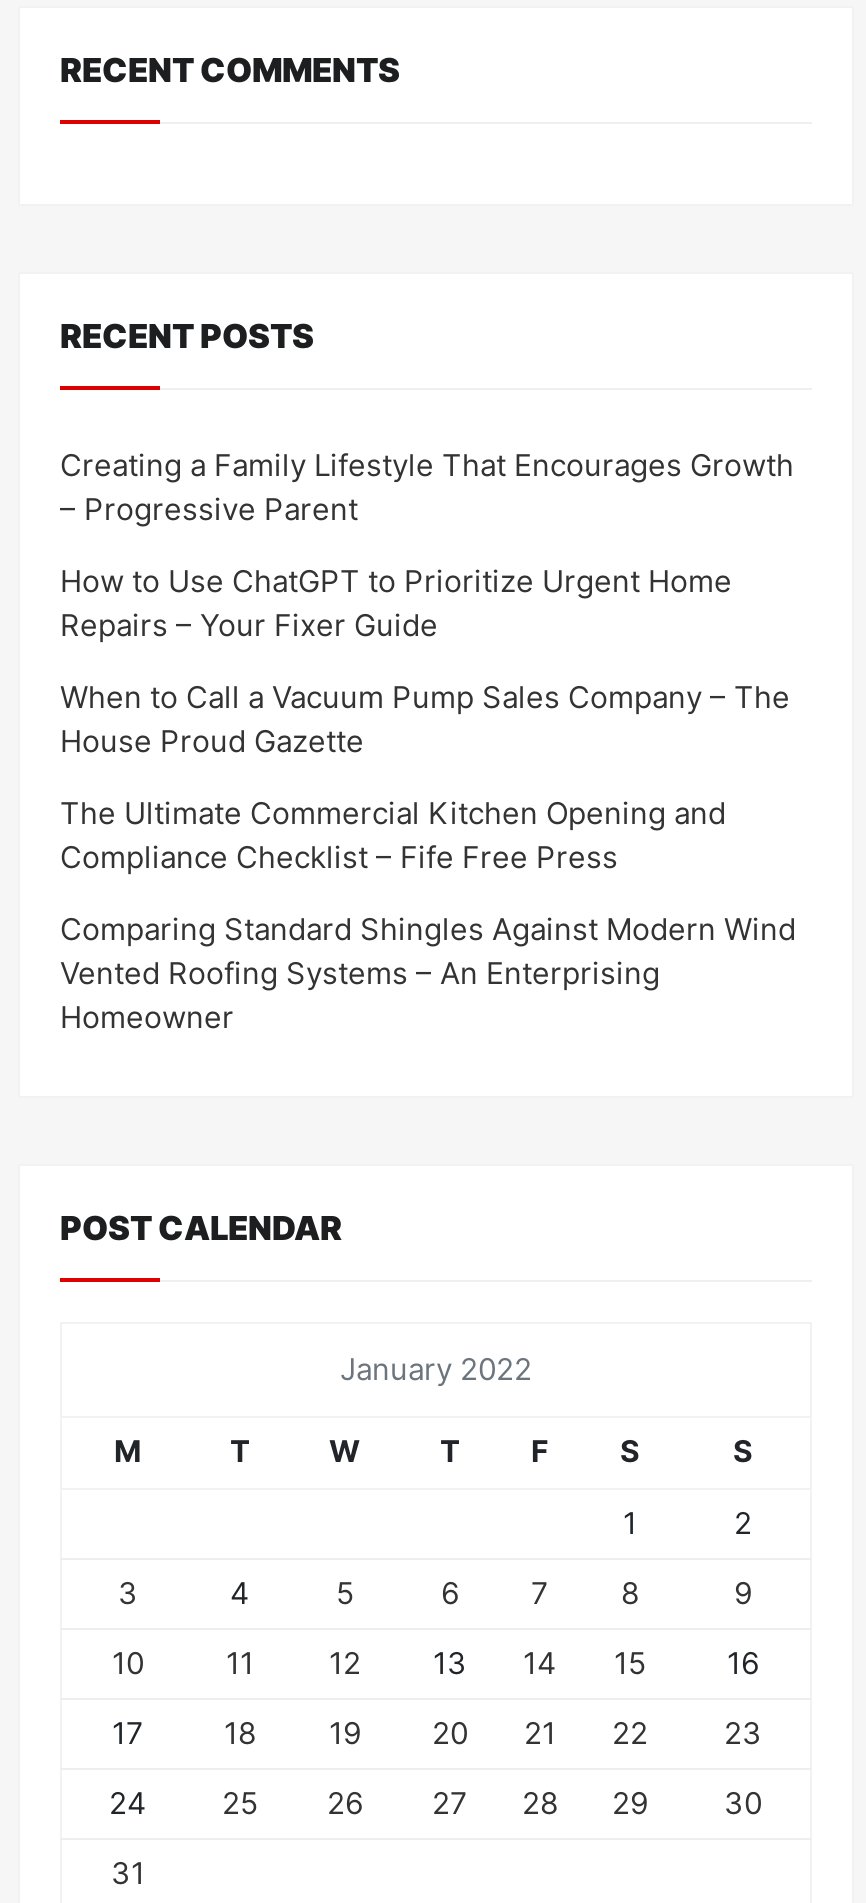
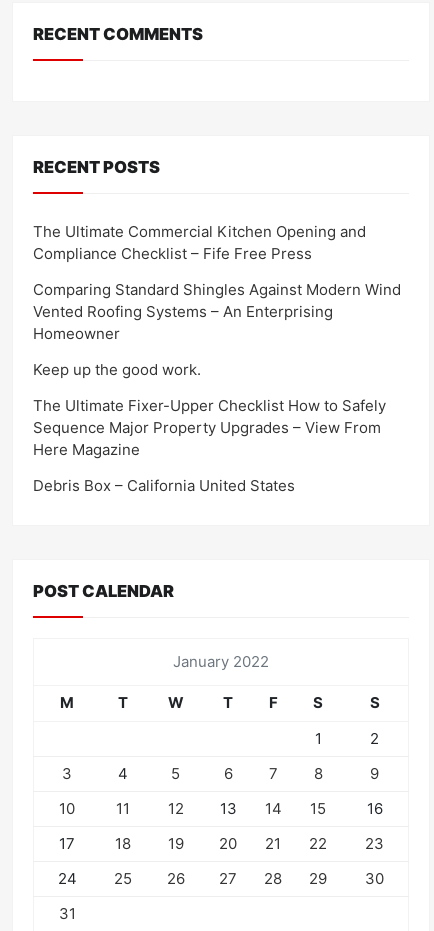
- Creating a Family Lifestyle That Encourages Growth
- – Progressive Parent
- How to Use ChatGPT to Prioritize Urgent Home
- Repairs – Your Fixer Guide
- When to Call a Vacuum Pump Sales Company – The
- House Proud Gazette

moved up: The Ultimate Commercial Kitchen Opening and | Compliance Checklist – Fife Free Press | Comparing Standard Shingles Against Modern Wind | Vented Roofing Systems – An Enterprising | Homeowner

+ Keep up the good work.
+ The Ultimate Fixer-Upper Checklist How to Safely
+ Sequence Major Property Upgrades – View From
+ Here Magazine
+ Debris Box – California United States
